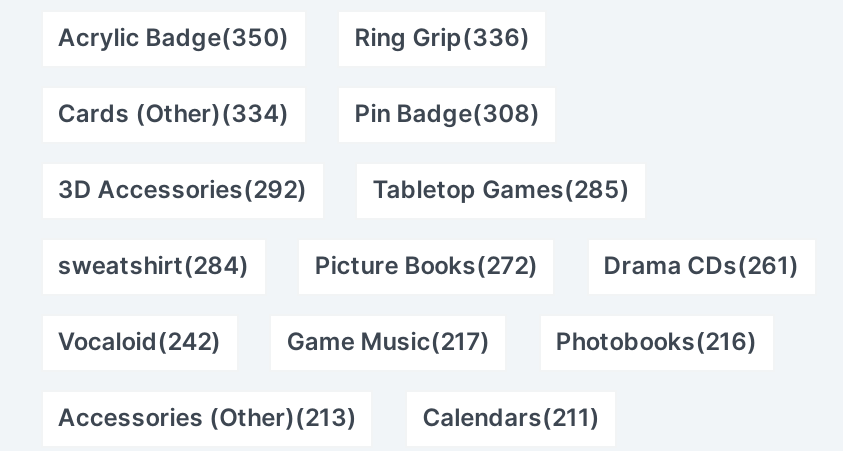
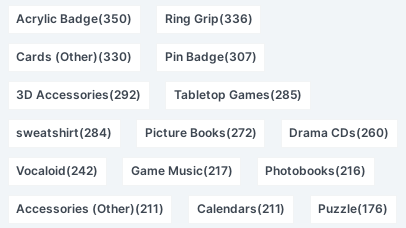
- Cards (Other)(334)
+ Cards (Other)(330)

- Pin Badge(308)
+ Pin Badge(307)

- Drama CDs(261)
+ Drama CDs(260)

- Accessories (Other)(213)
+ Accessories (Other)(211)

+ Puzzle(176)
